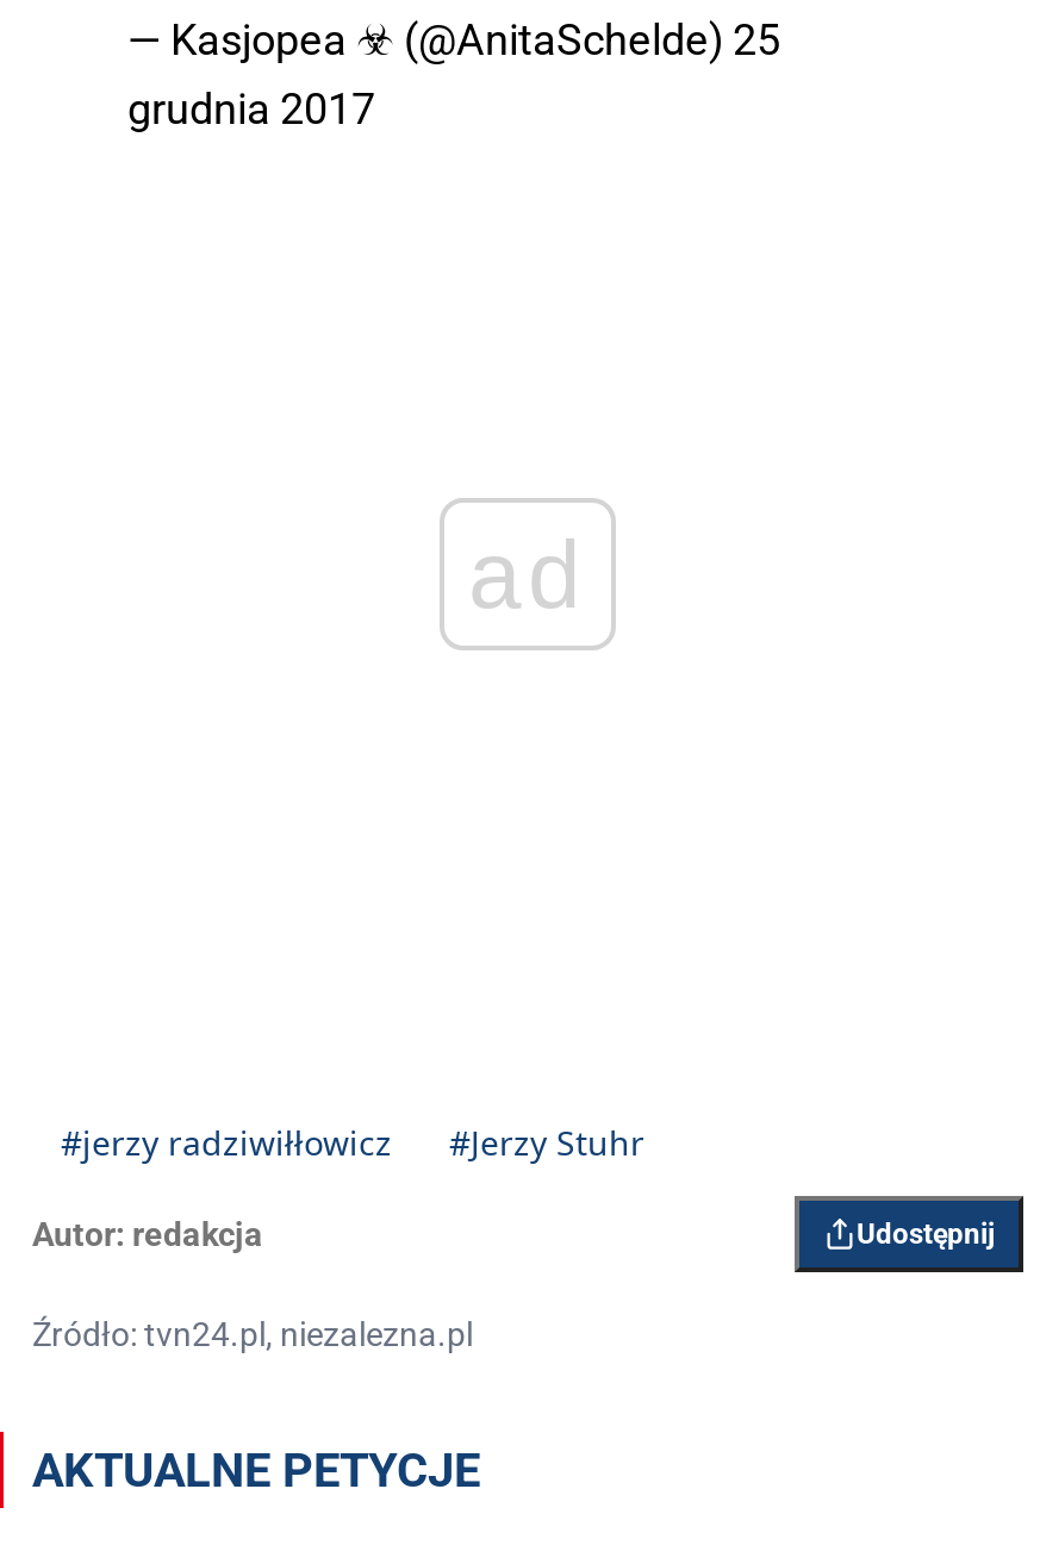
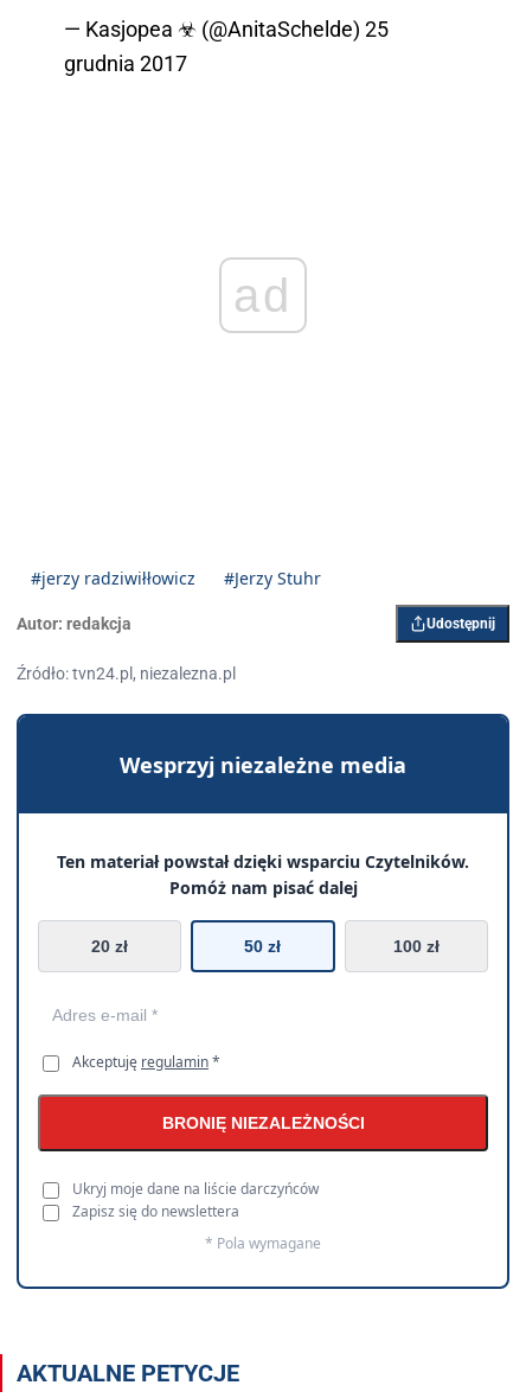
+ [image]
+ Wesprzyj niezależne media
+ Ten materiał powstał dzięki wsparciu Czytelników.
+ Pomóż nam pisać dalej
+ 20 zł
+ 50 zł
+ 100 zł

+ Akceptuję regulamin *
+ BRONIĘ NIEZALEŻNOŚCI
+ Ukryj moje dane na liście darczyńców
+ Zapisz się do newslettera
+ * Pola wymagane
